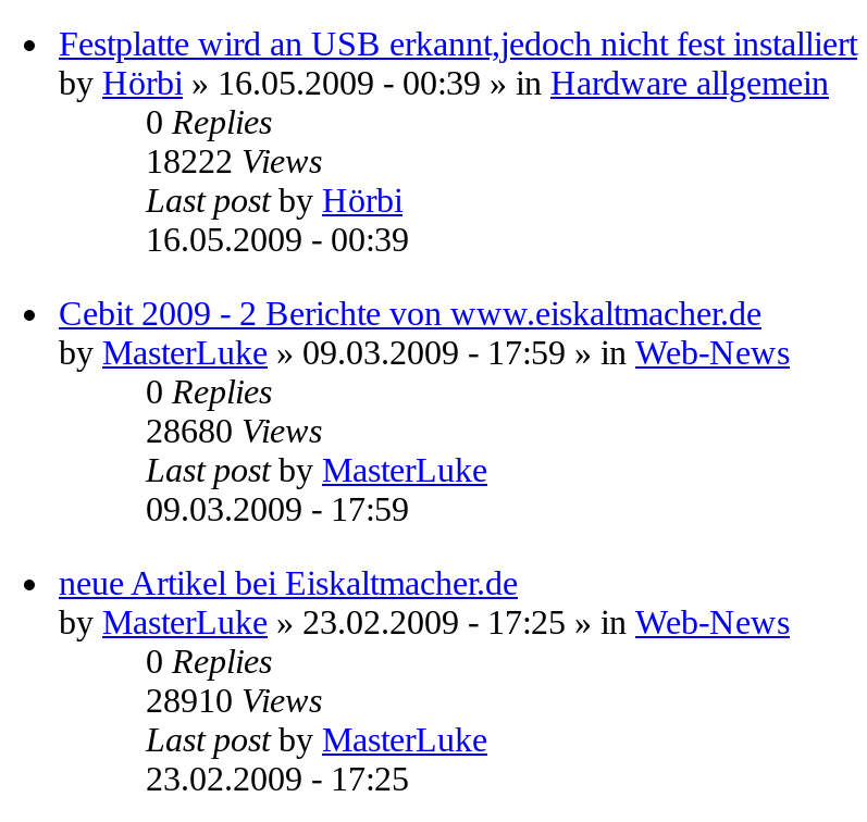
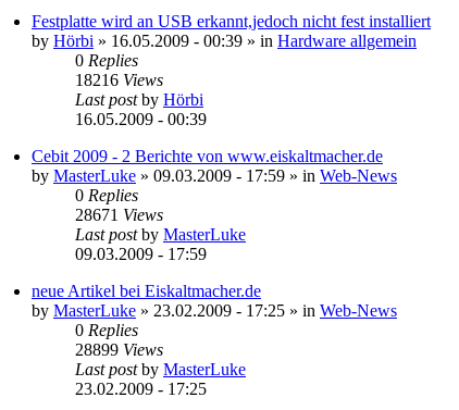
- 18222 Views
+ 18216 Views

- 28680 Views
+ 28671 Views

- 28910 Views
+ 28899 Views
